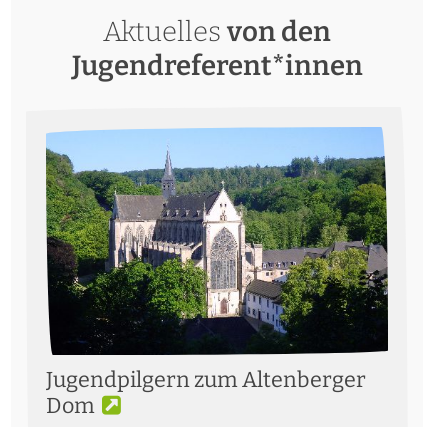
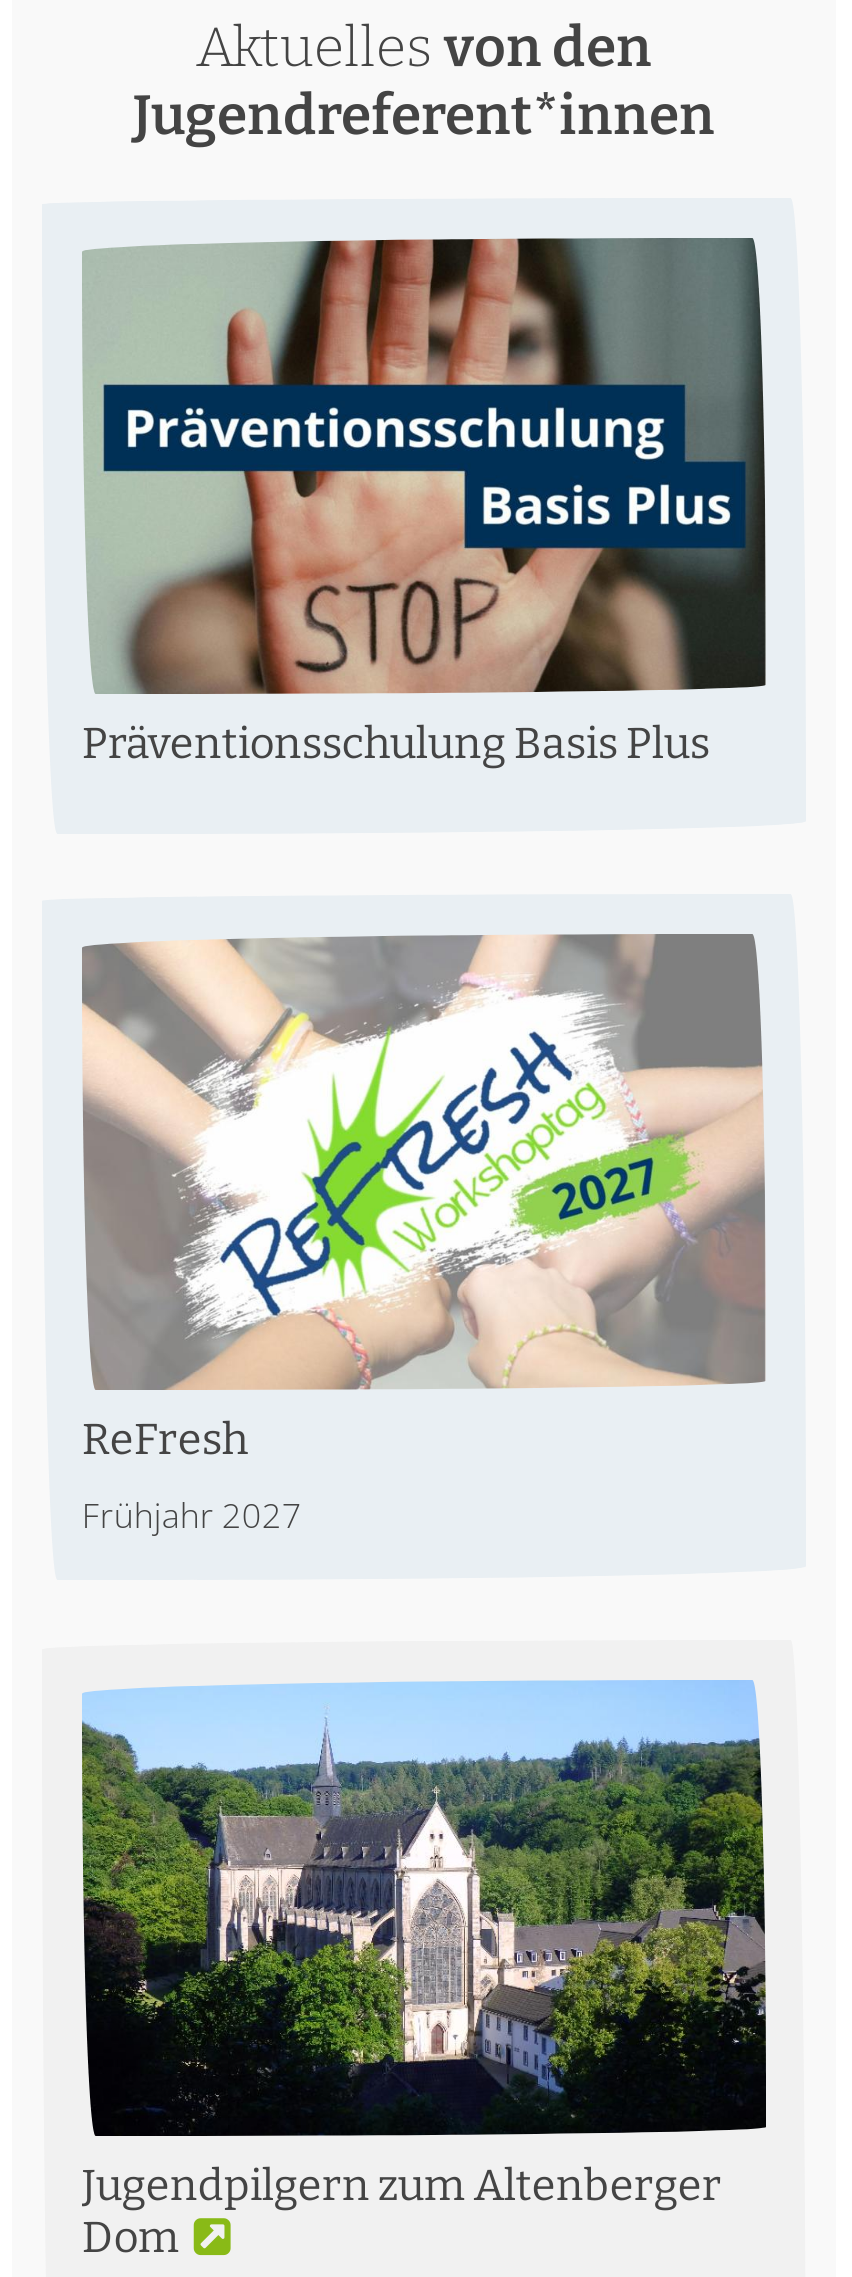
+ [image]
+ ReFresh
+ Frühjahr 2027

+ [image]
+ Präventionsschulung Basis Plus
